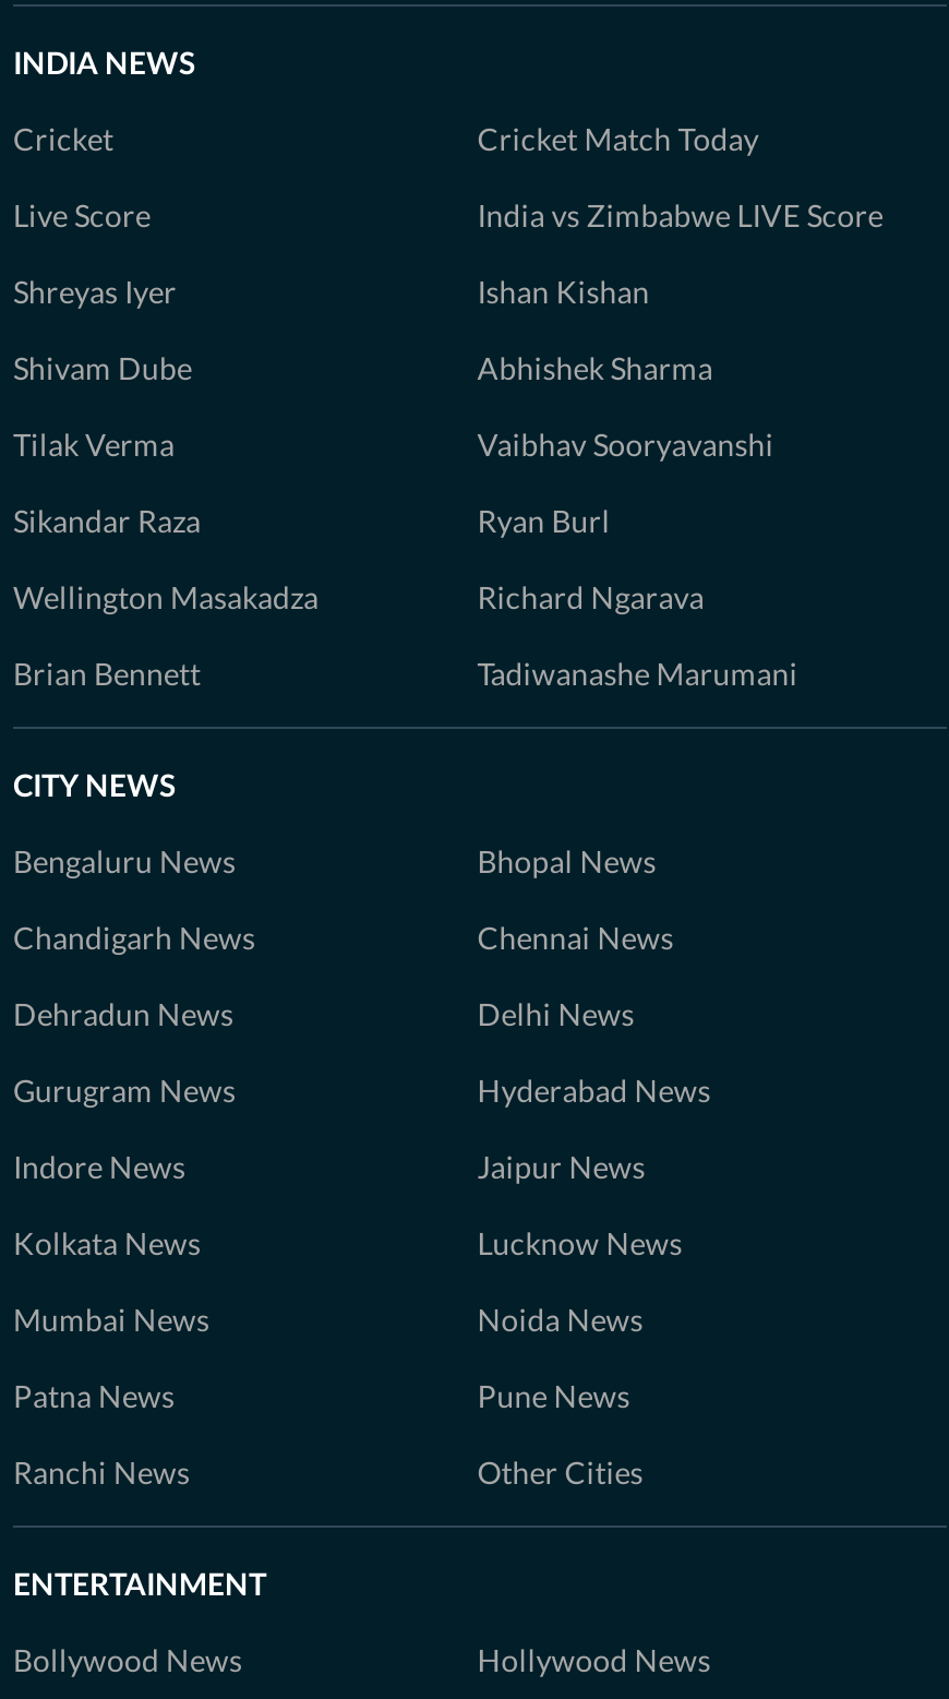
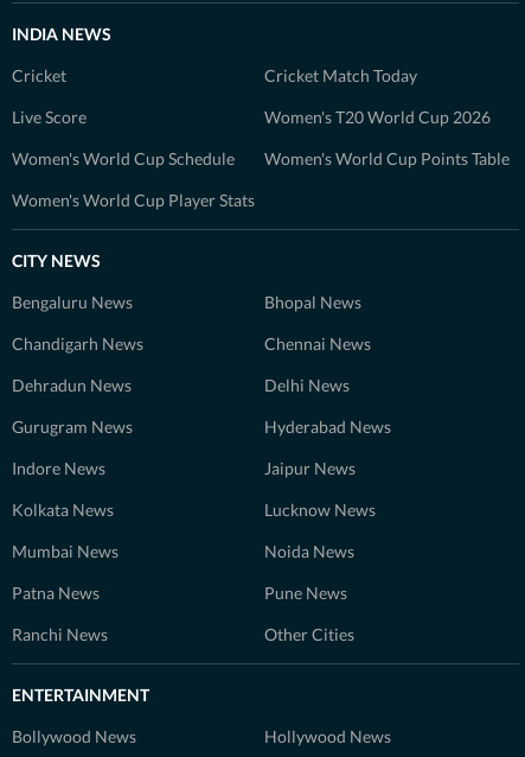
- India vs Zimbabwe LIVE Score
- Shreyas Iyer
- Ishan Kishan
- Shivam Dube
- Abhishek Sharma
- Tilak Verma
- Vaibhav Sooryavanshi
- Sikandar Raza
- Ryan Burl
- Wellington Masakadza
- Richard Ngarava
- Brian Bennett
- Tadiwanashe Marumani
+ Women's T20 World Cup 2026
+ Women's World Cup Schedule
+ Women's World Cup Points Table
+ Women's World Cup Player Stats
